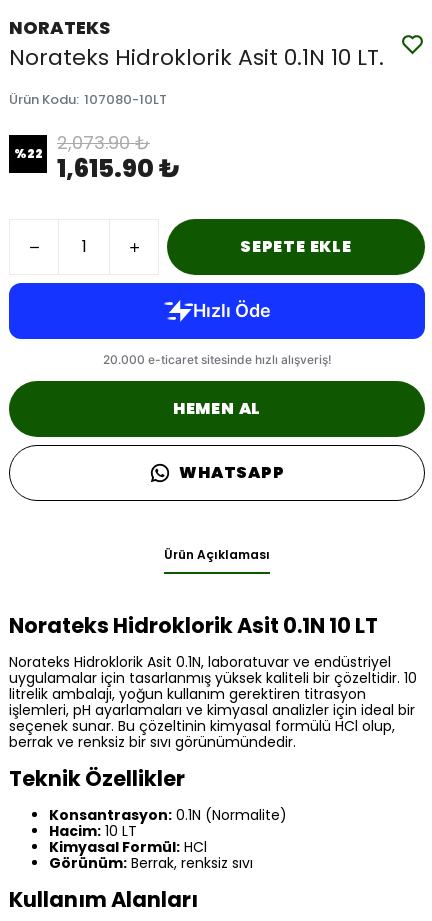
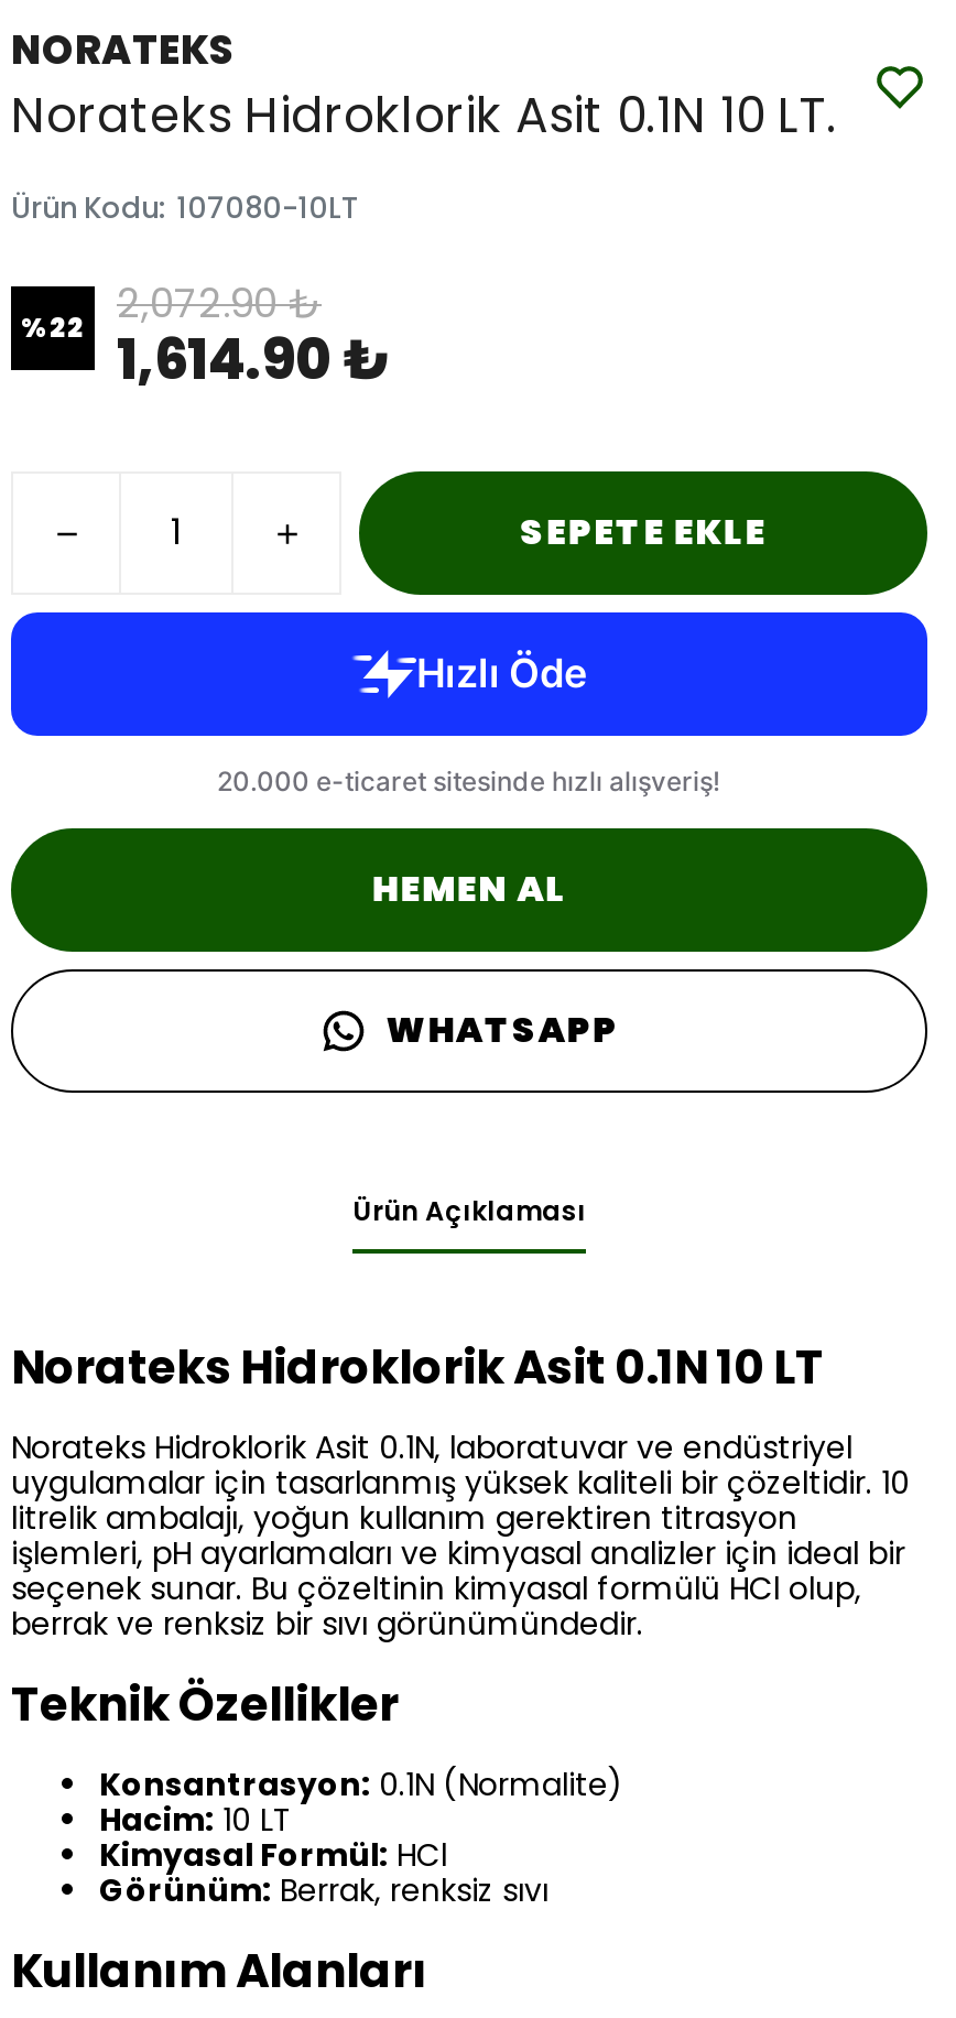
- 2,073.90 ₺
+ 2,072.90 ₺

- 1,615.90 ₺
+ 1,614.90 ₺
